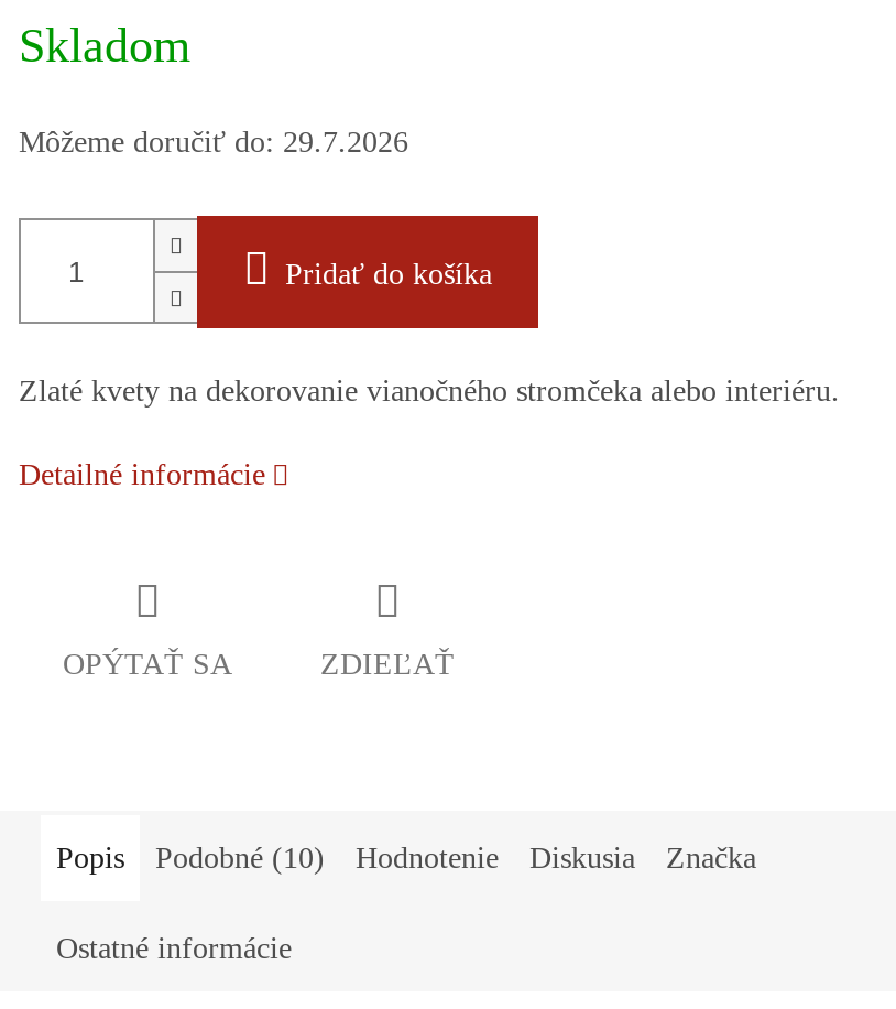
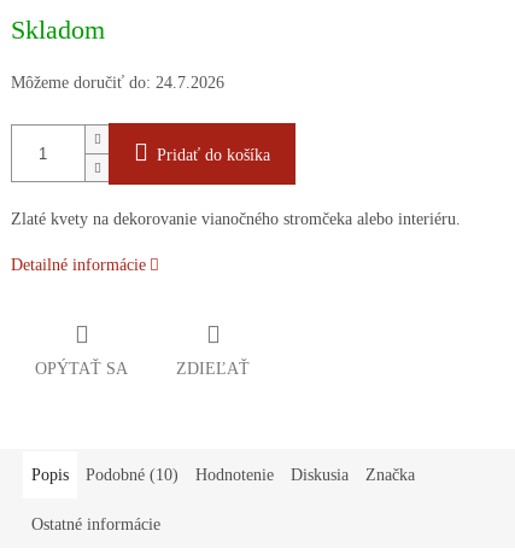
- Môžeme doručiť do: 29.7.2026
+ Môžeme doručiť do: 24.7.2026
